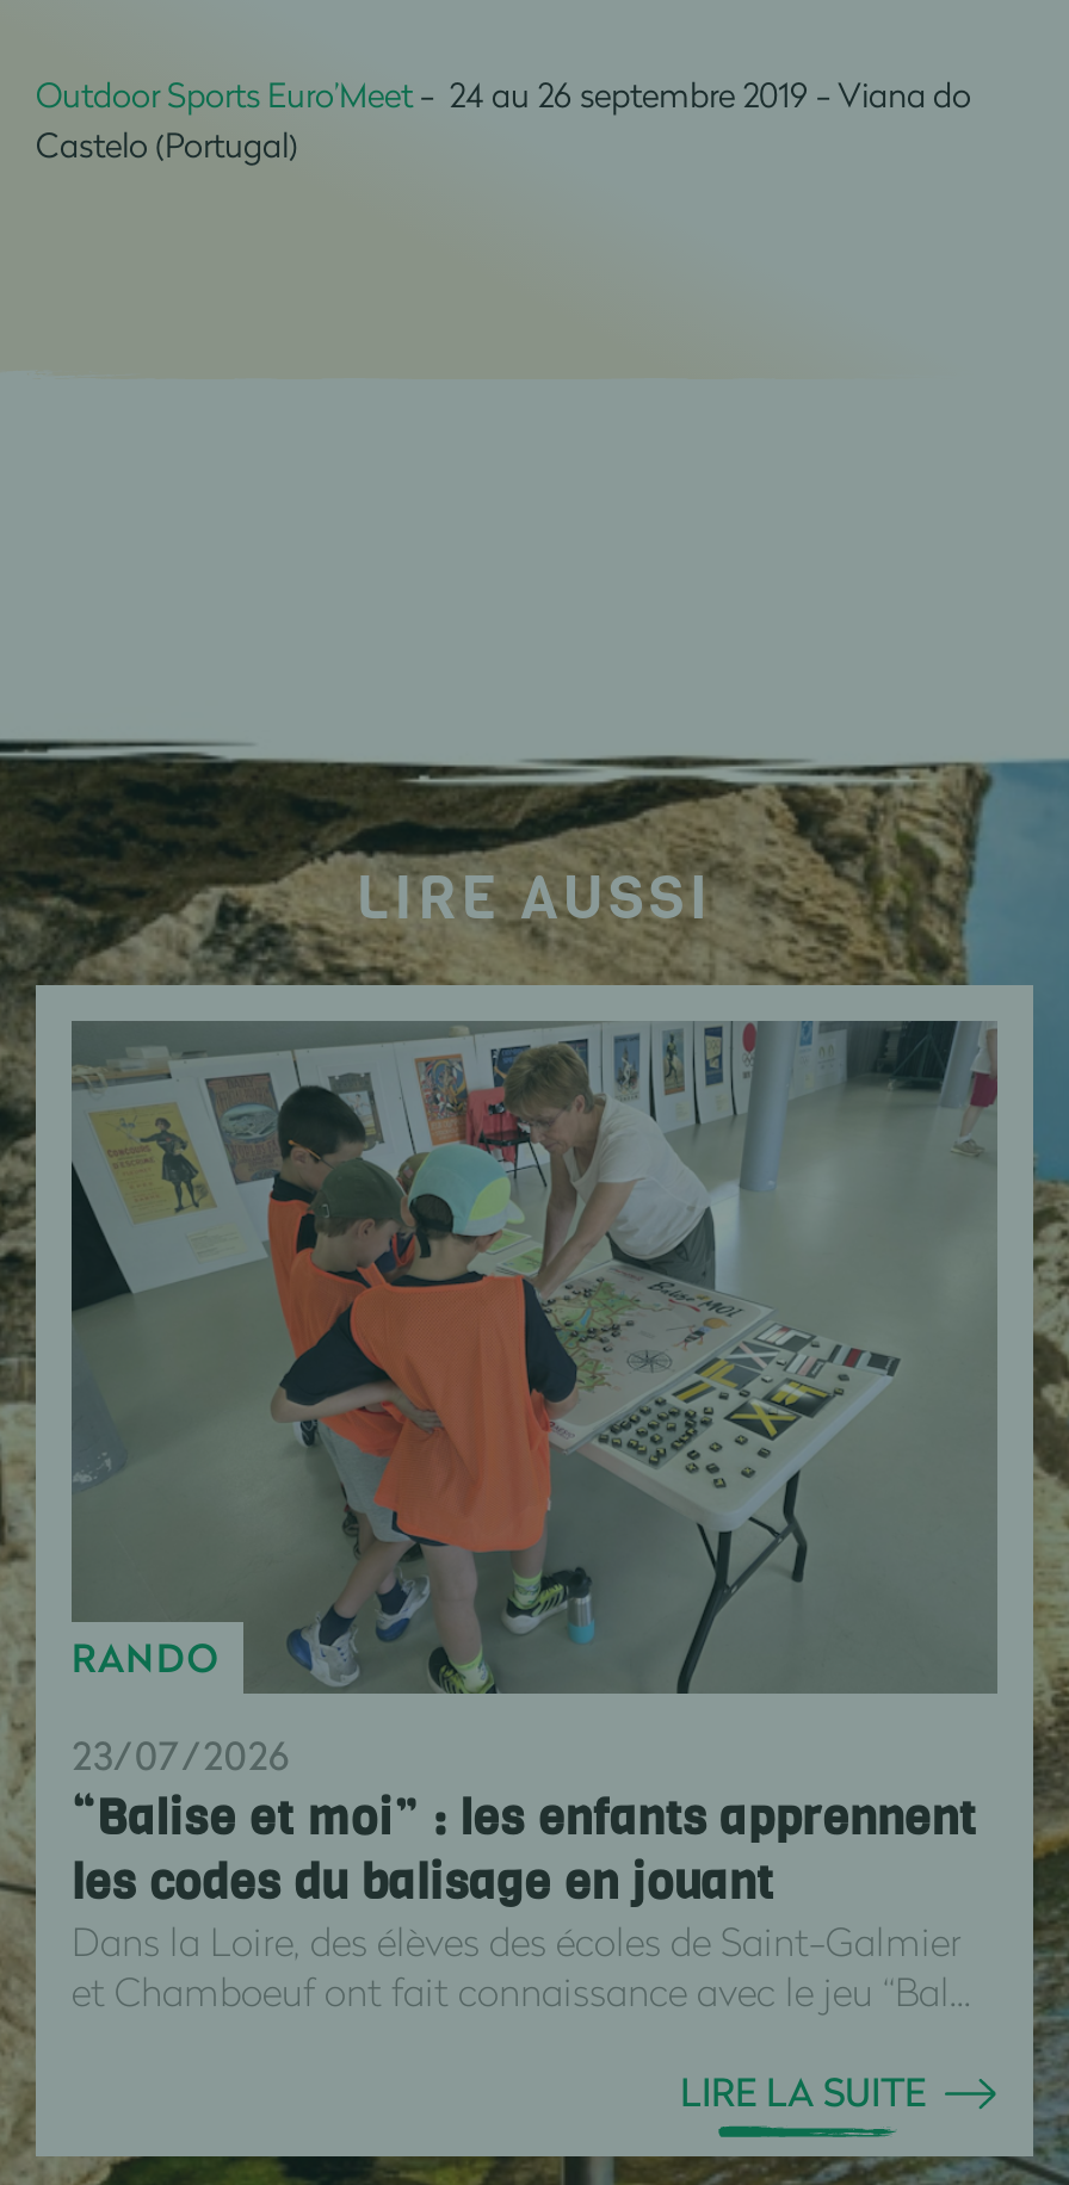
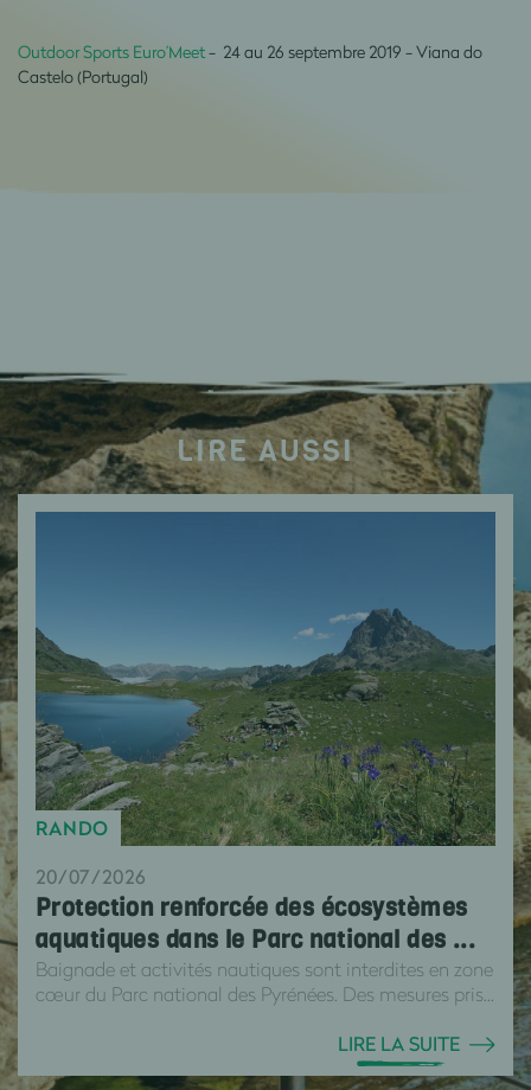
- [image]
- 23/07/2026
- “Balise et moi” : les enfants apprennent
- les codes du balisage en jouant
- Dans la Loire, des élèves des écoles de Saint-Galmier
- et Chamboeuf ont fait connaissance avec le jeu “Bal...
+ [image]
+ 20/07/2026
+ Protection renforcée des écosystèmes
+ aquatiques dans le Parc national des ...
+ Baignade et activités nautiques sont interdites en zone
+ cœur du Parc national des Pyrénées. Des mesures pris...
